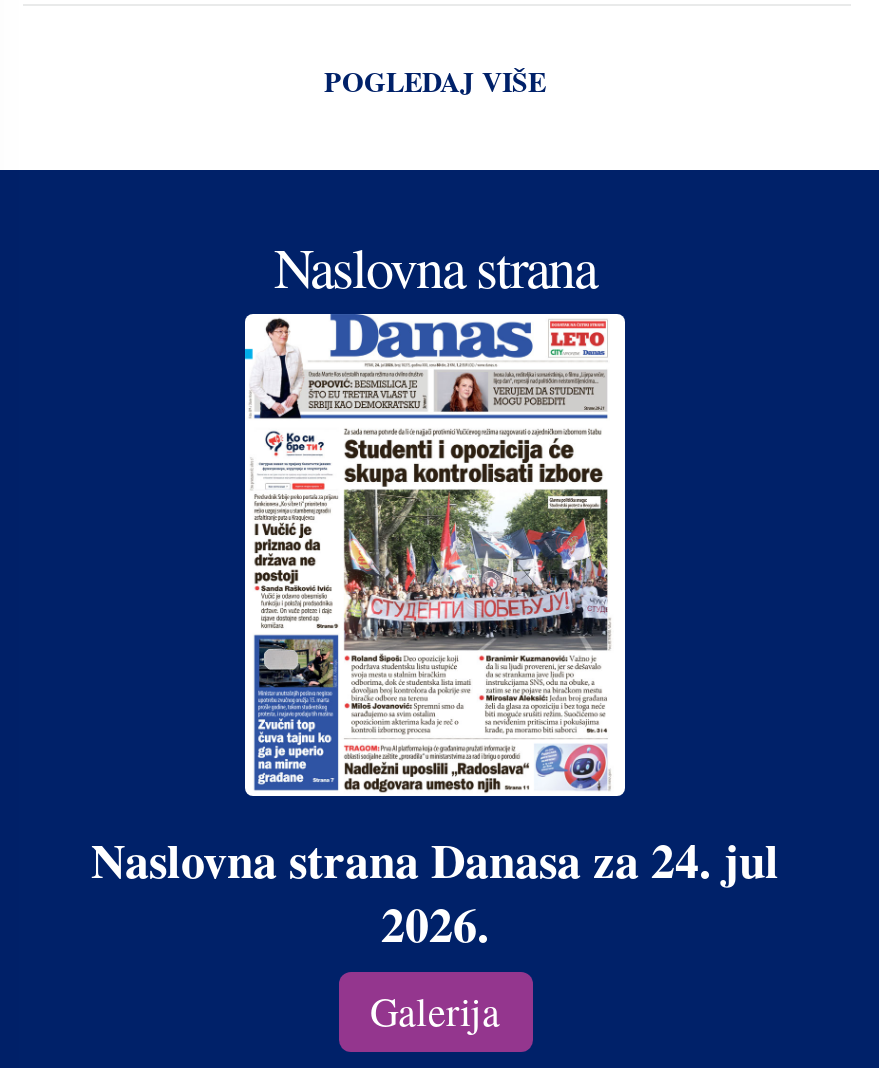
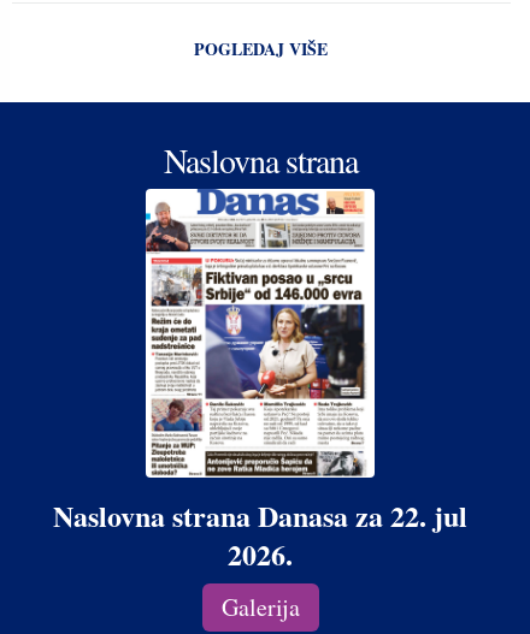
- [image]
- Naslovna strana Danasa za 24. jul
+ [image]
+ Naslovna strana Danasa za 22. jul
